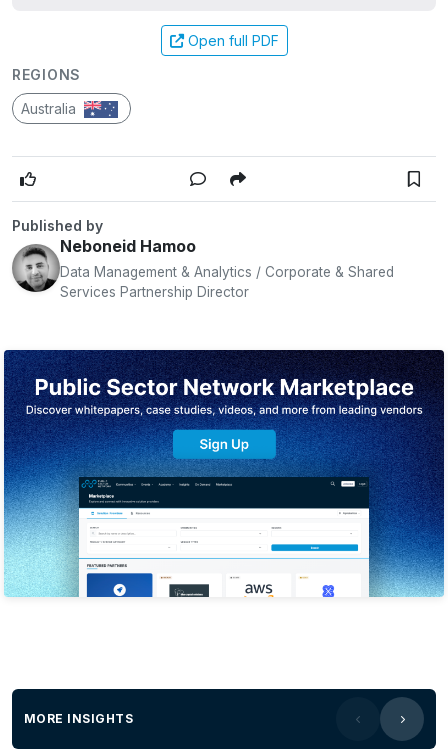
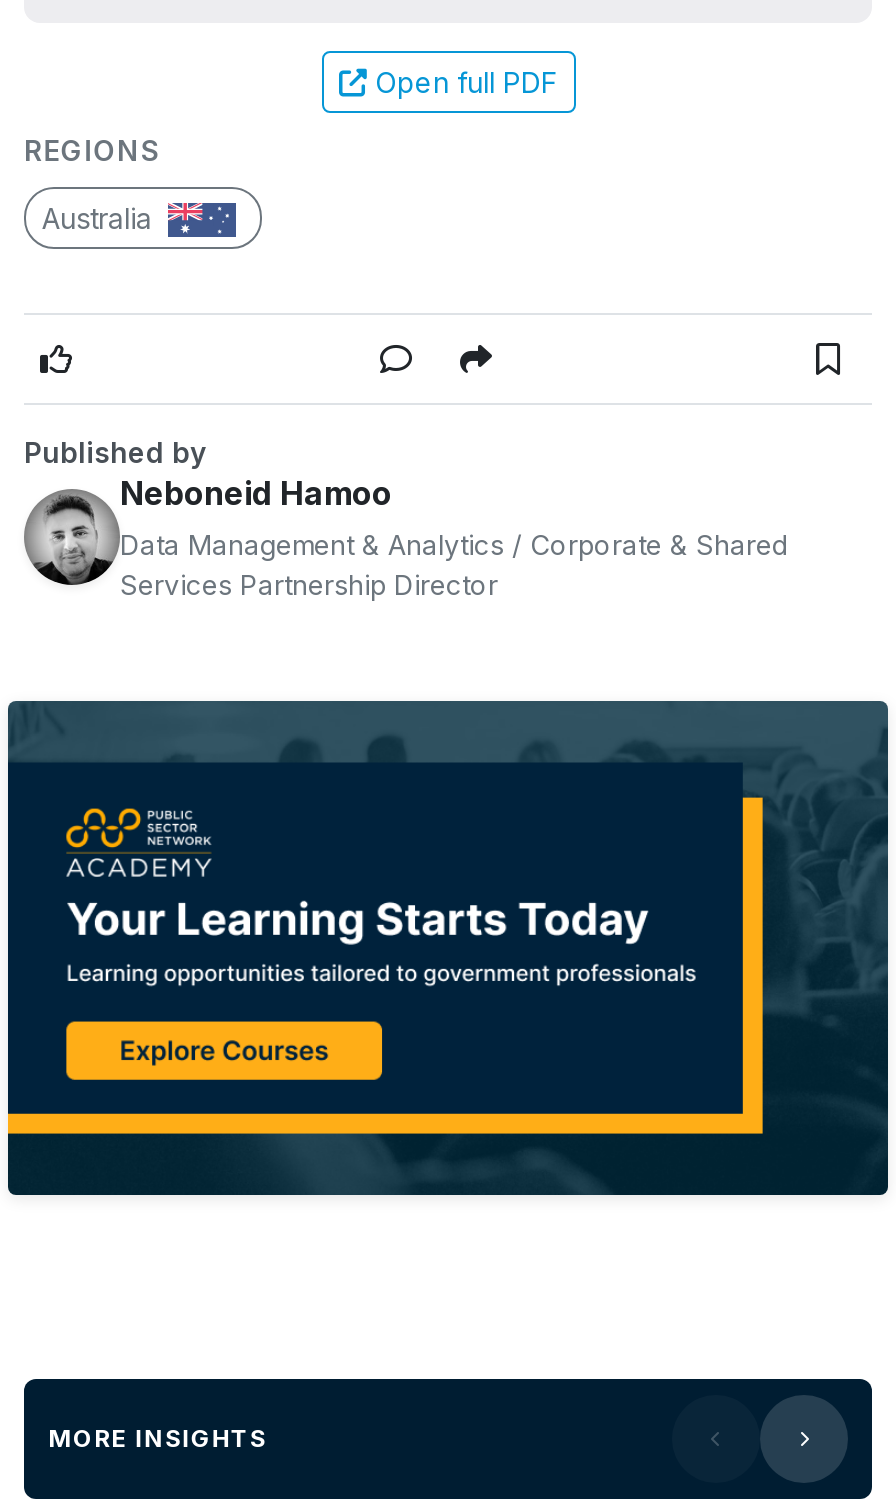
- [image]
+ [image]
